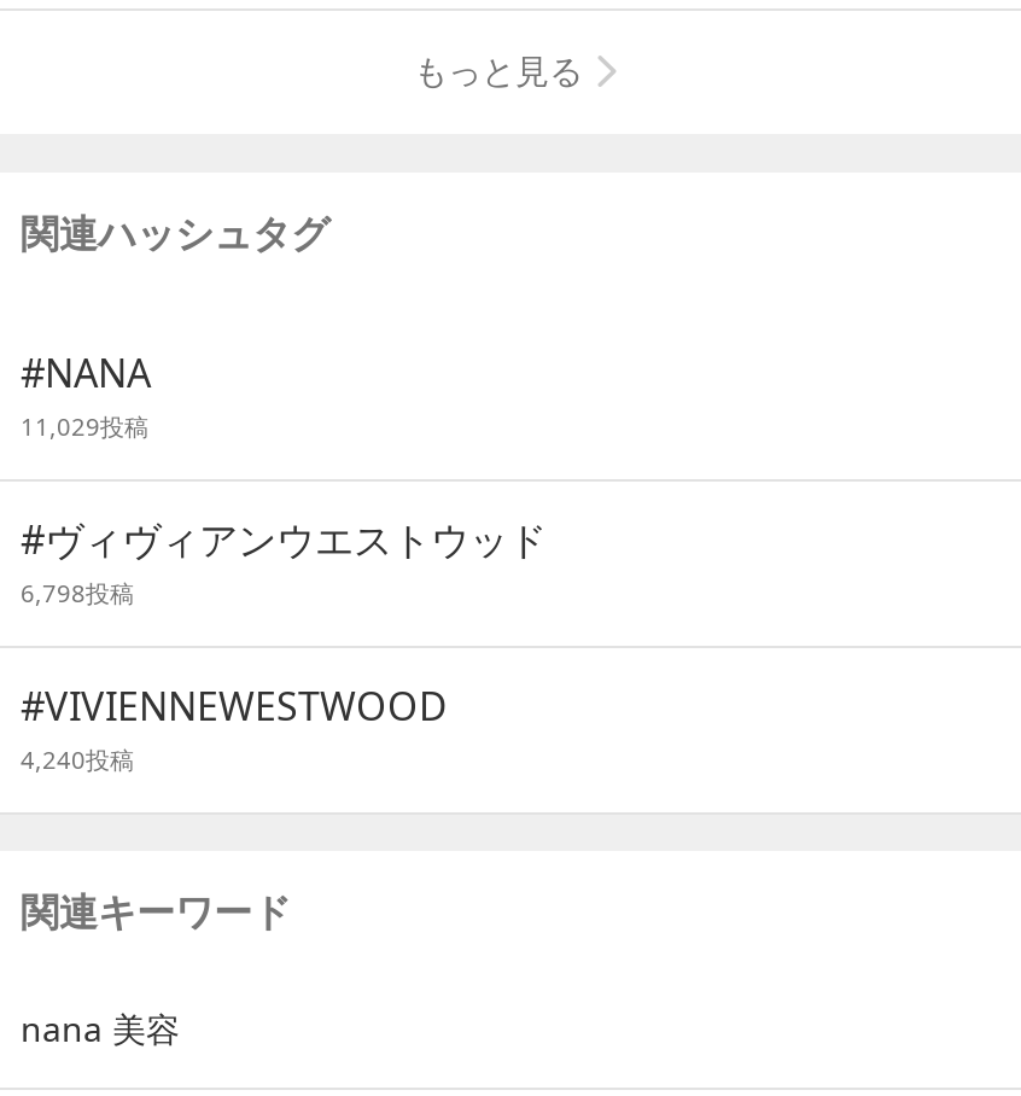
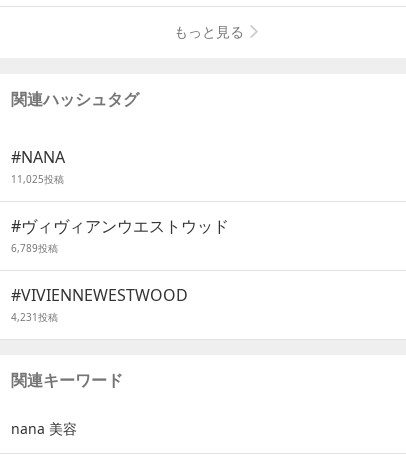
- 11,029投稿
+ 11,025投稿

- 6,798投稿
+ 6,789投稿

- 4,240投稿
+ 4,231投稿
